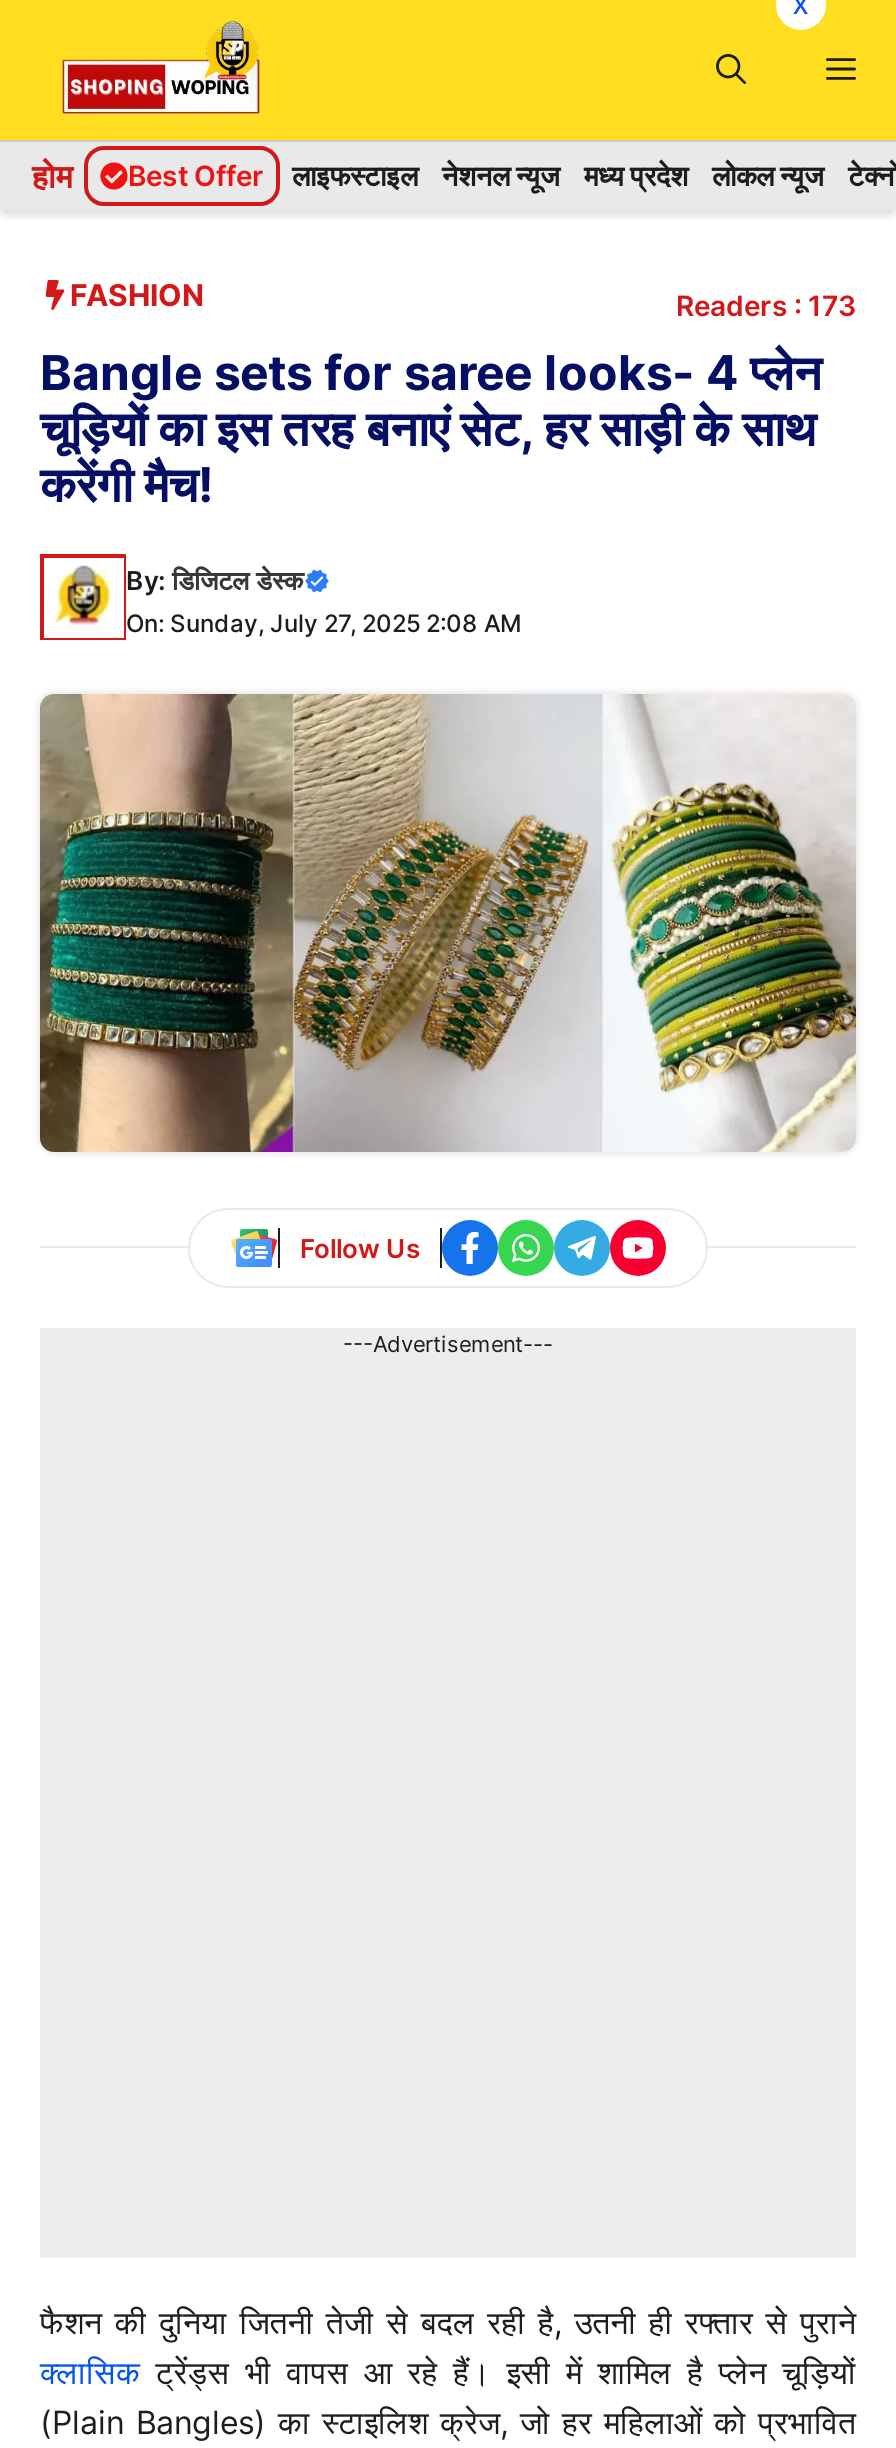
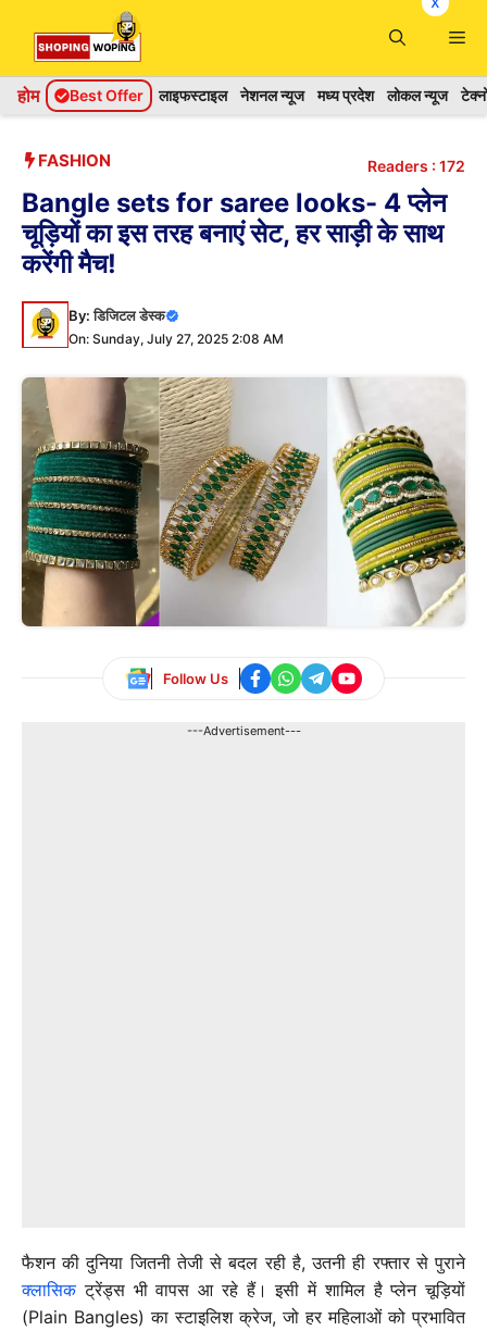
- Readers : 173
+ Readers : 172
